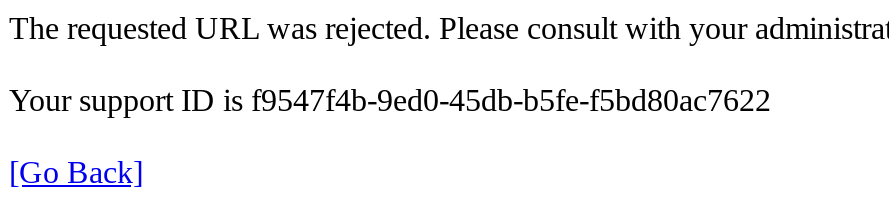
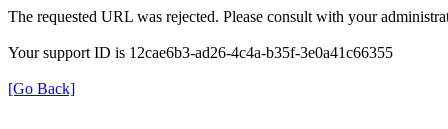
- Your support ID is f9547f4b-9ed0-45db-b5fe-f5bd80ac7622
+ Your support ID is 12cae6b3-ad26-4c4a-b35f-3e0a41c66355
